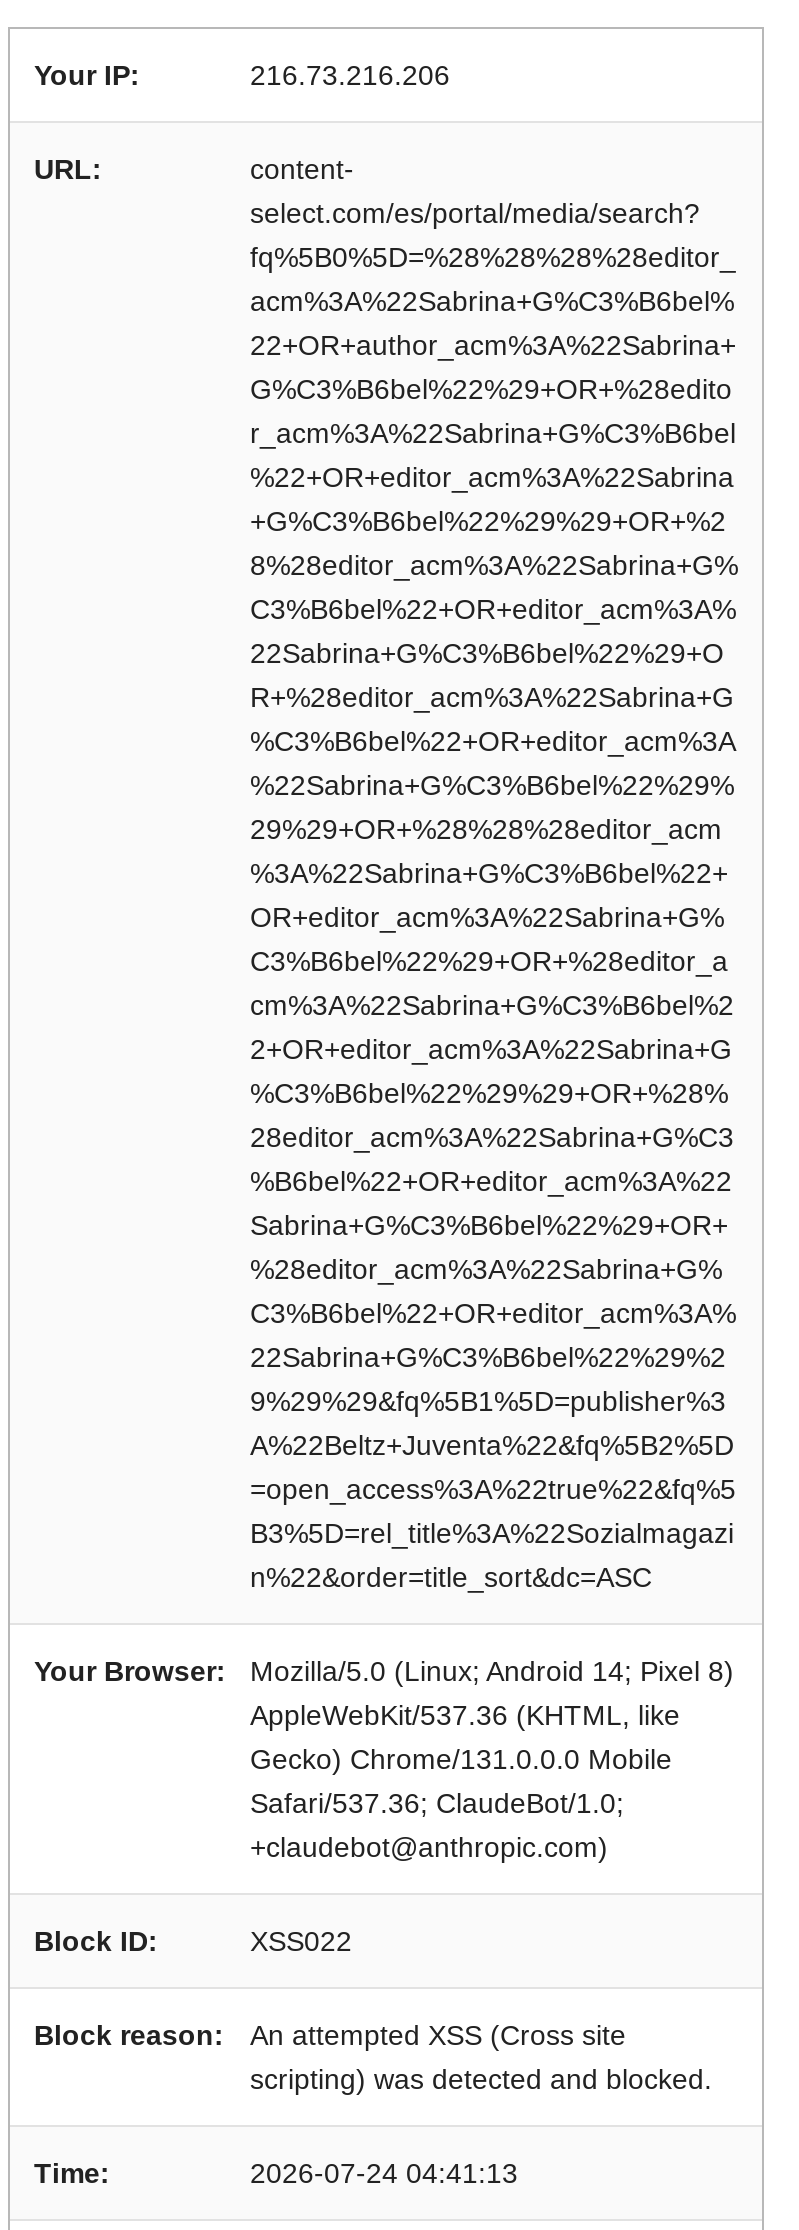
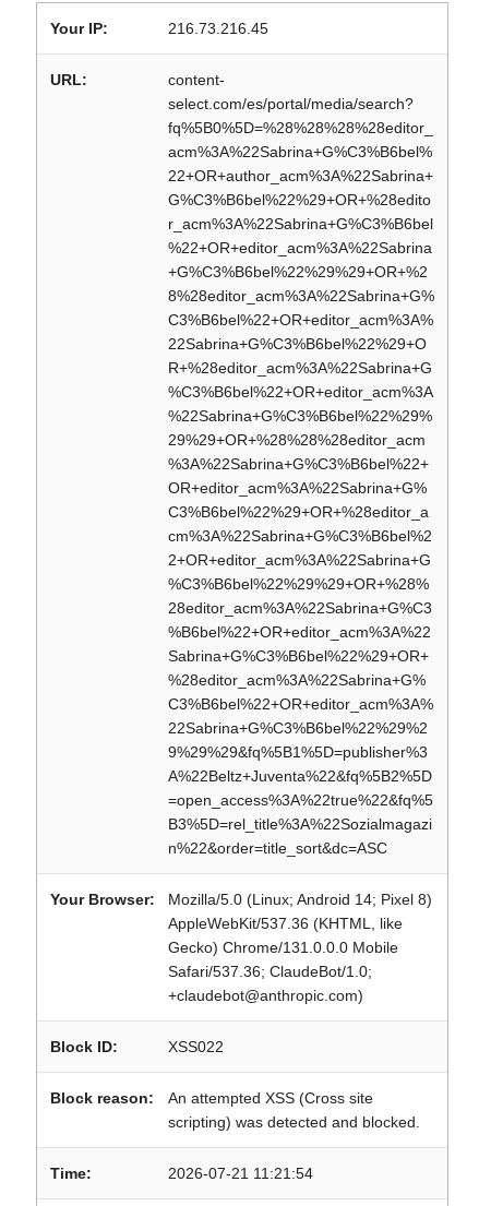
- 216.73.216.206
+ 216.73.216.45

- 2026-07-24 04:41:13
+ 2026-07-21 11:21:54
